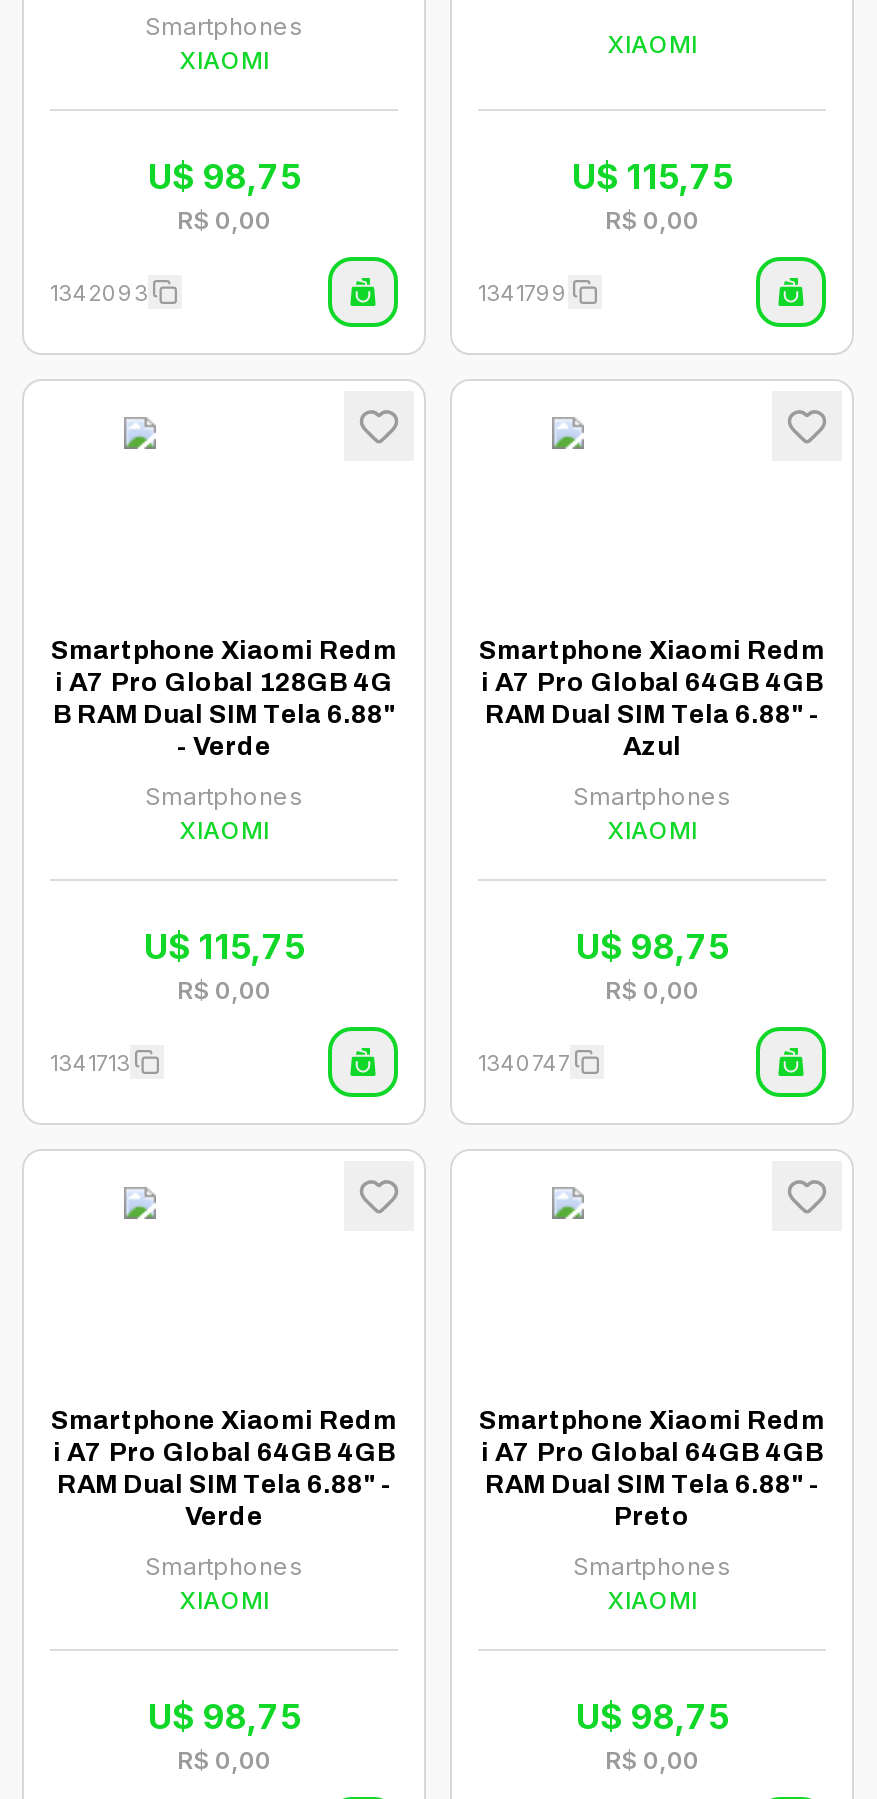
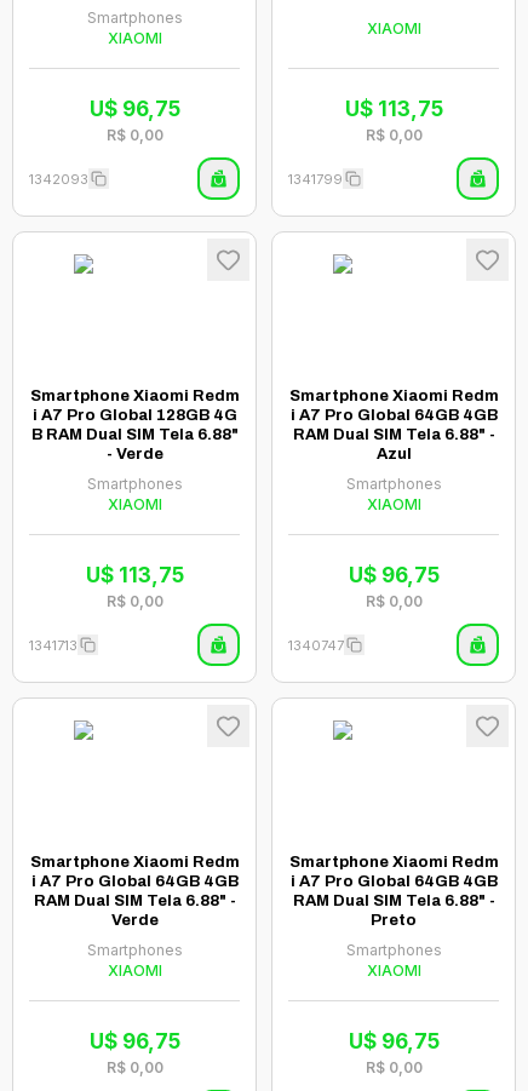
- U$98,75
+ U$96,75

- U$115,75
+ U$113,75

- U$115,75
+ U$113,75

- U$98,75
+ U$96,75

- U$98,75
+ U$96,75

- U$98,75
+ U$96,75
